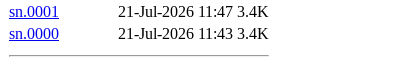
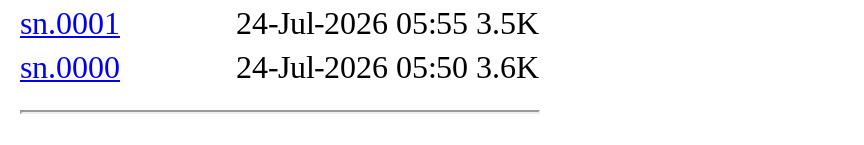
- 21-Jul-2026 11:47 3.4K
+ 24-Jul-2026 05:55 3.5K

- 21-Jul-2026 11:43 3.4K
+ 24-Jul-2026 05:50 3.6K
